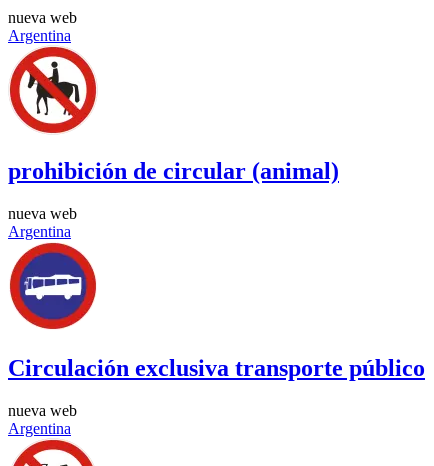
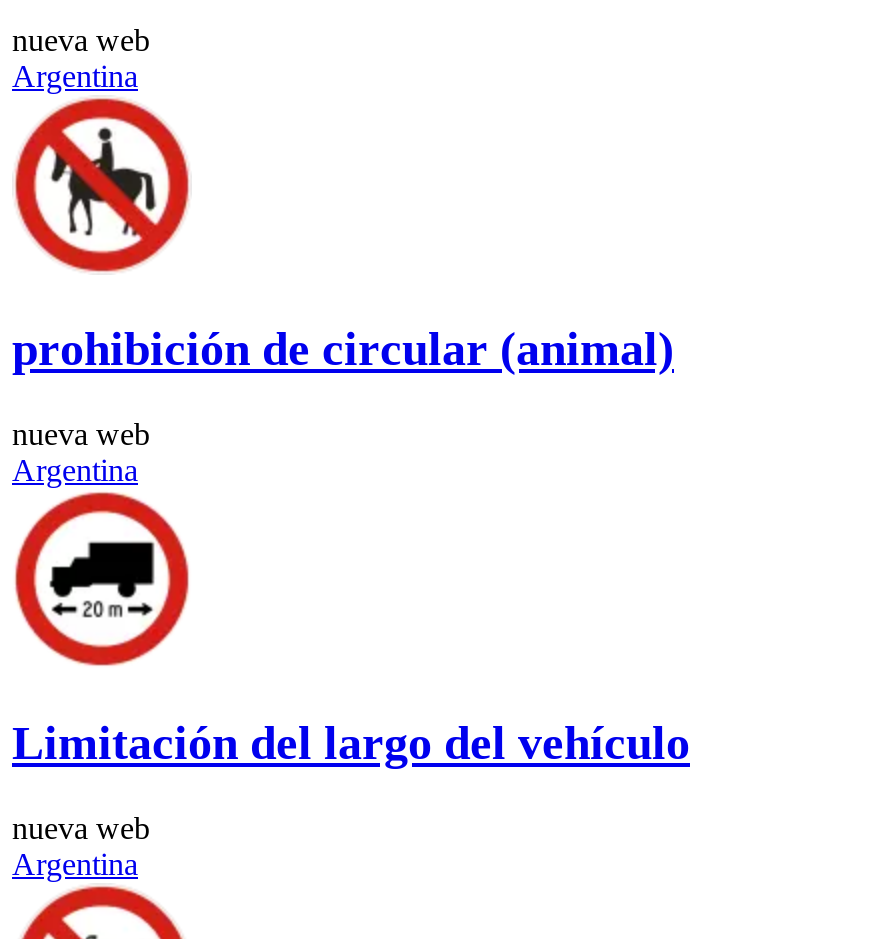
- [image]
- Circulación exclusiva transporte público
+ [image]
+ Limitación del largo del vehículo
